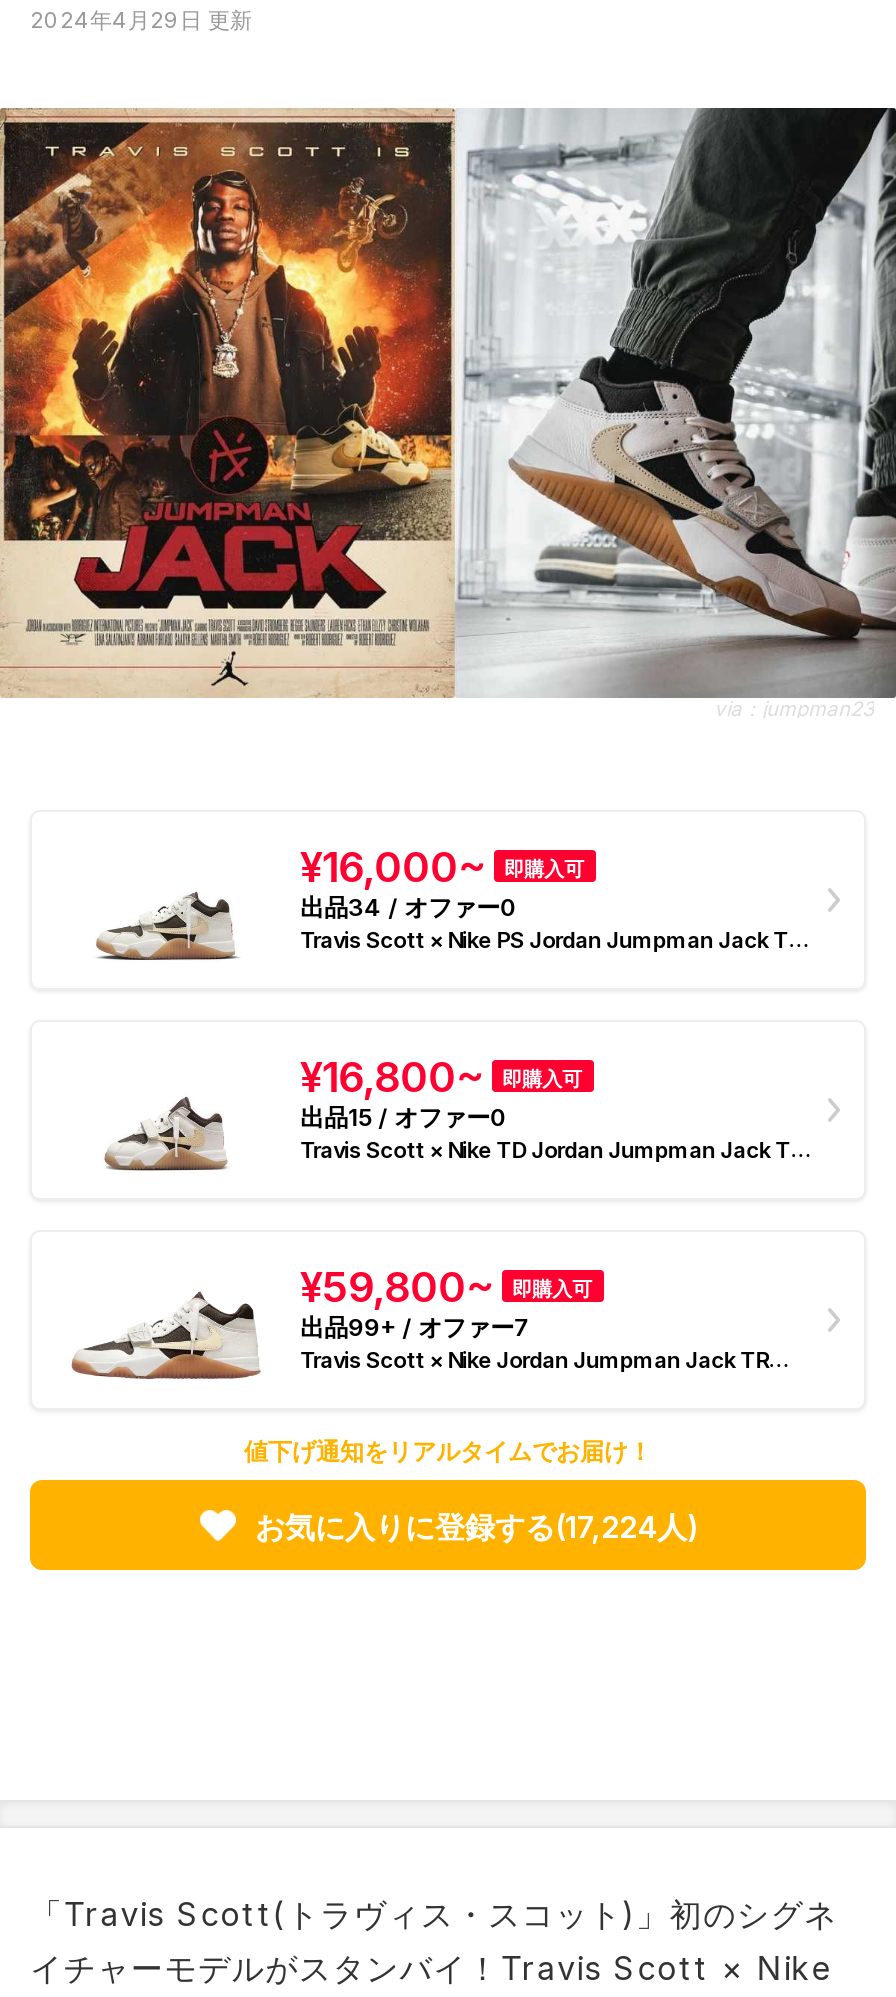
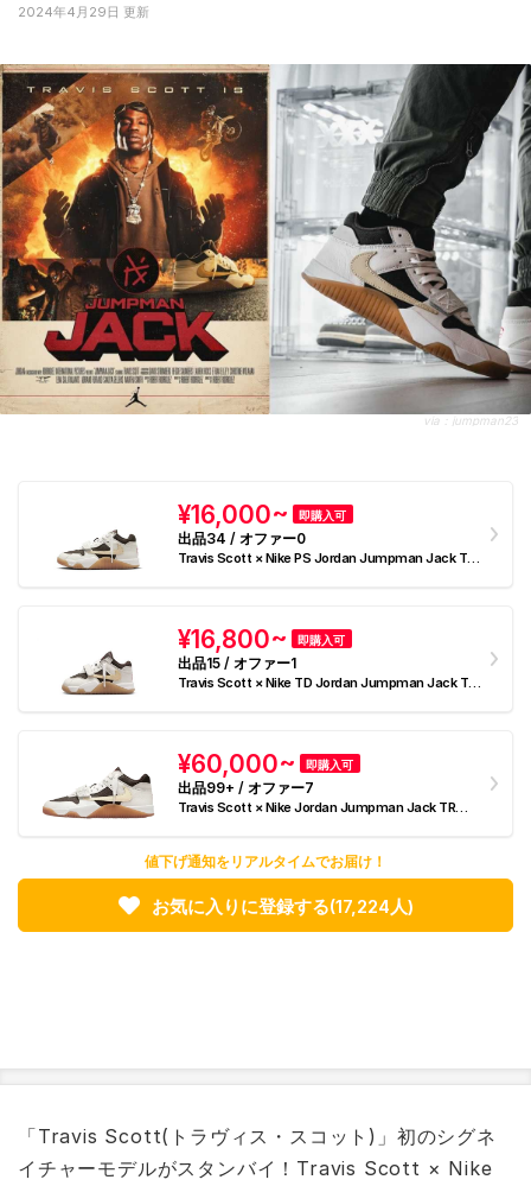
- 出品15 / オファー0
+ 出品15 / オファー1

- ¥59,800~ 即購入可
+ ¥60,000~ 即購入可
